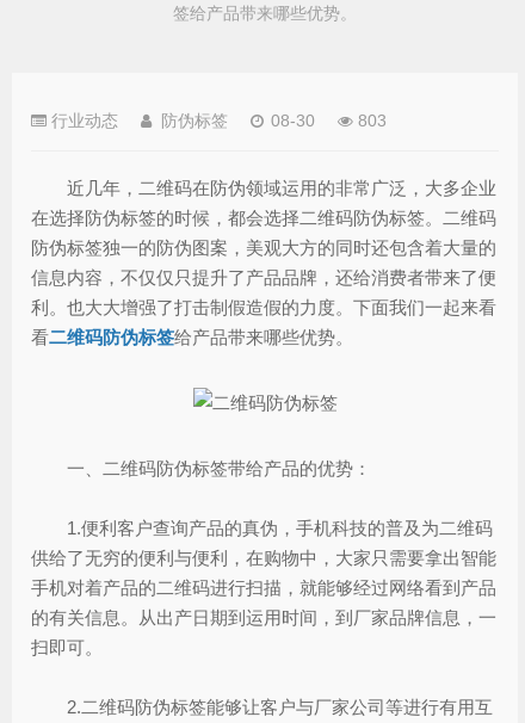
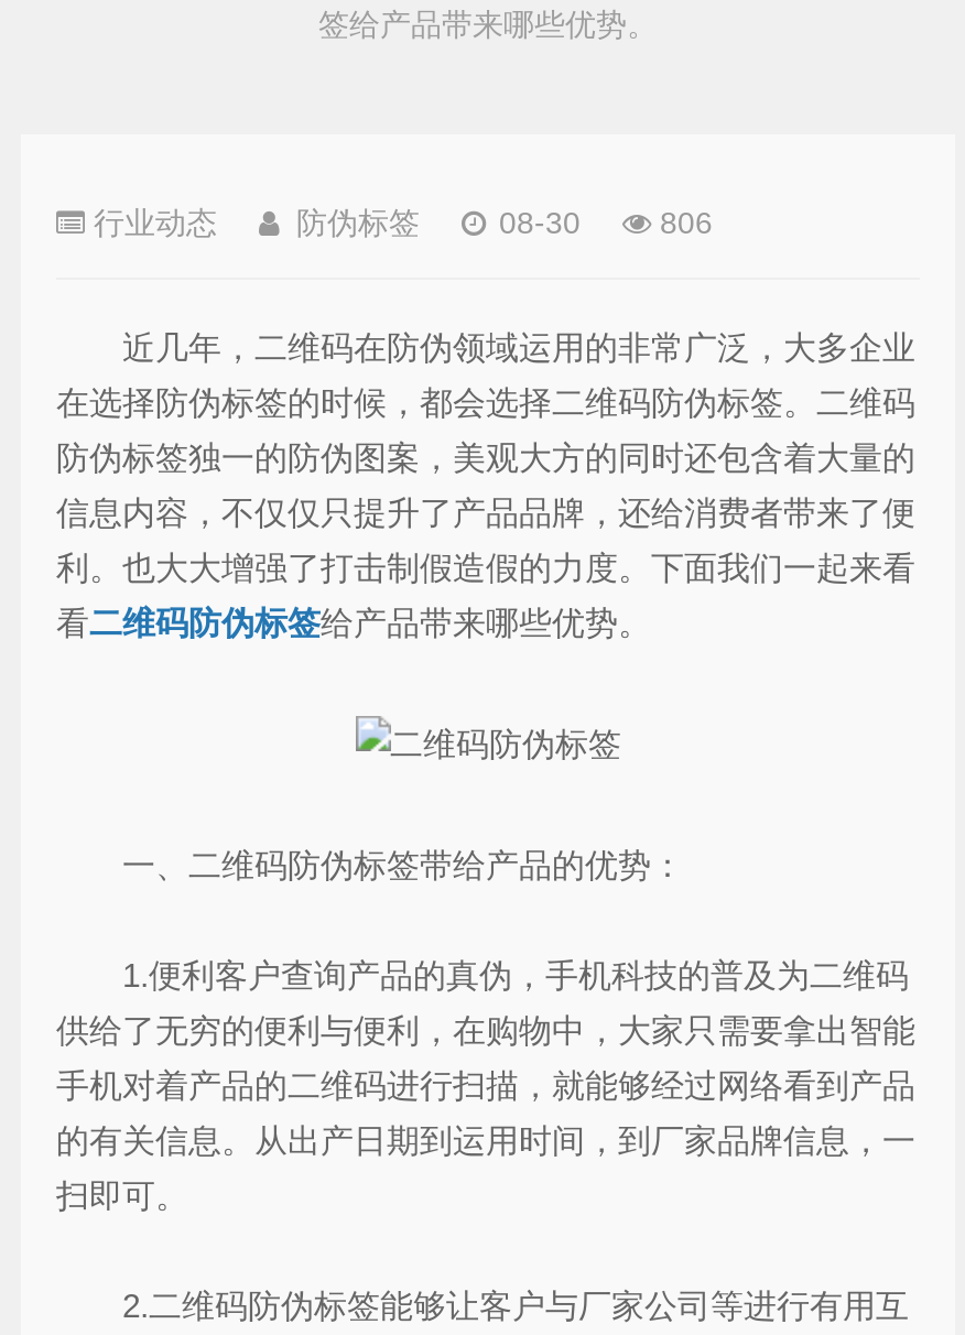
- 803
+ 806
